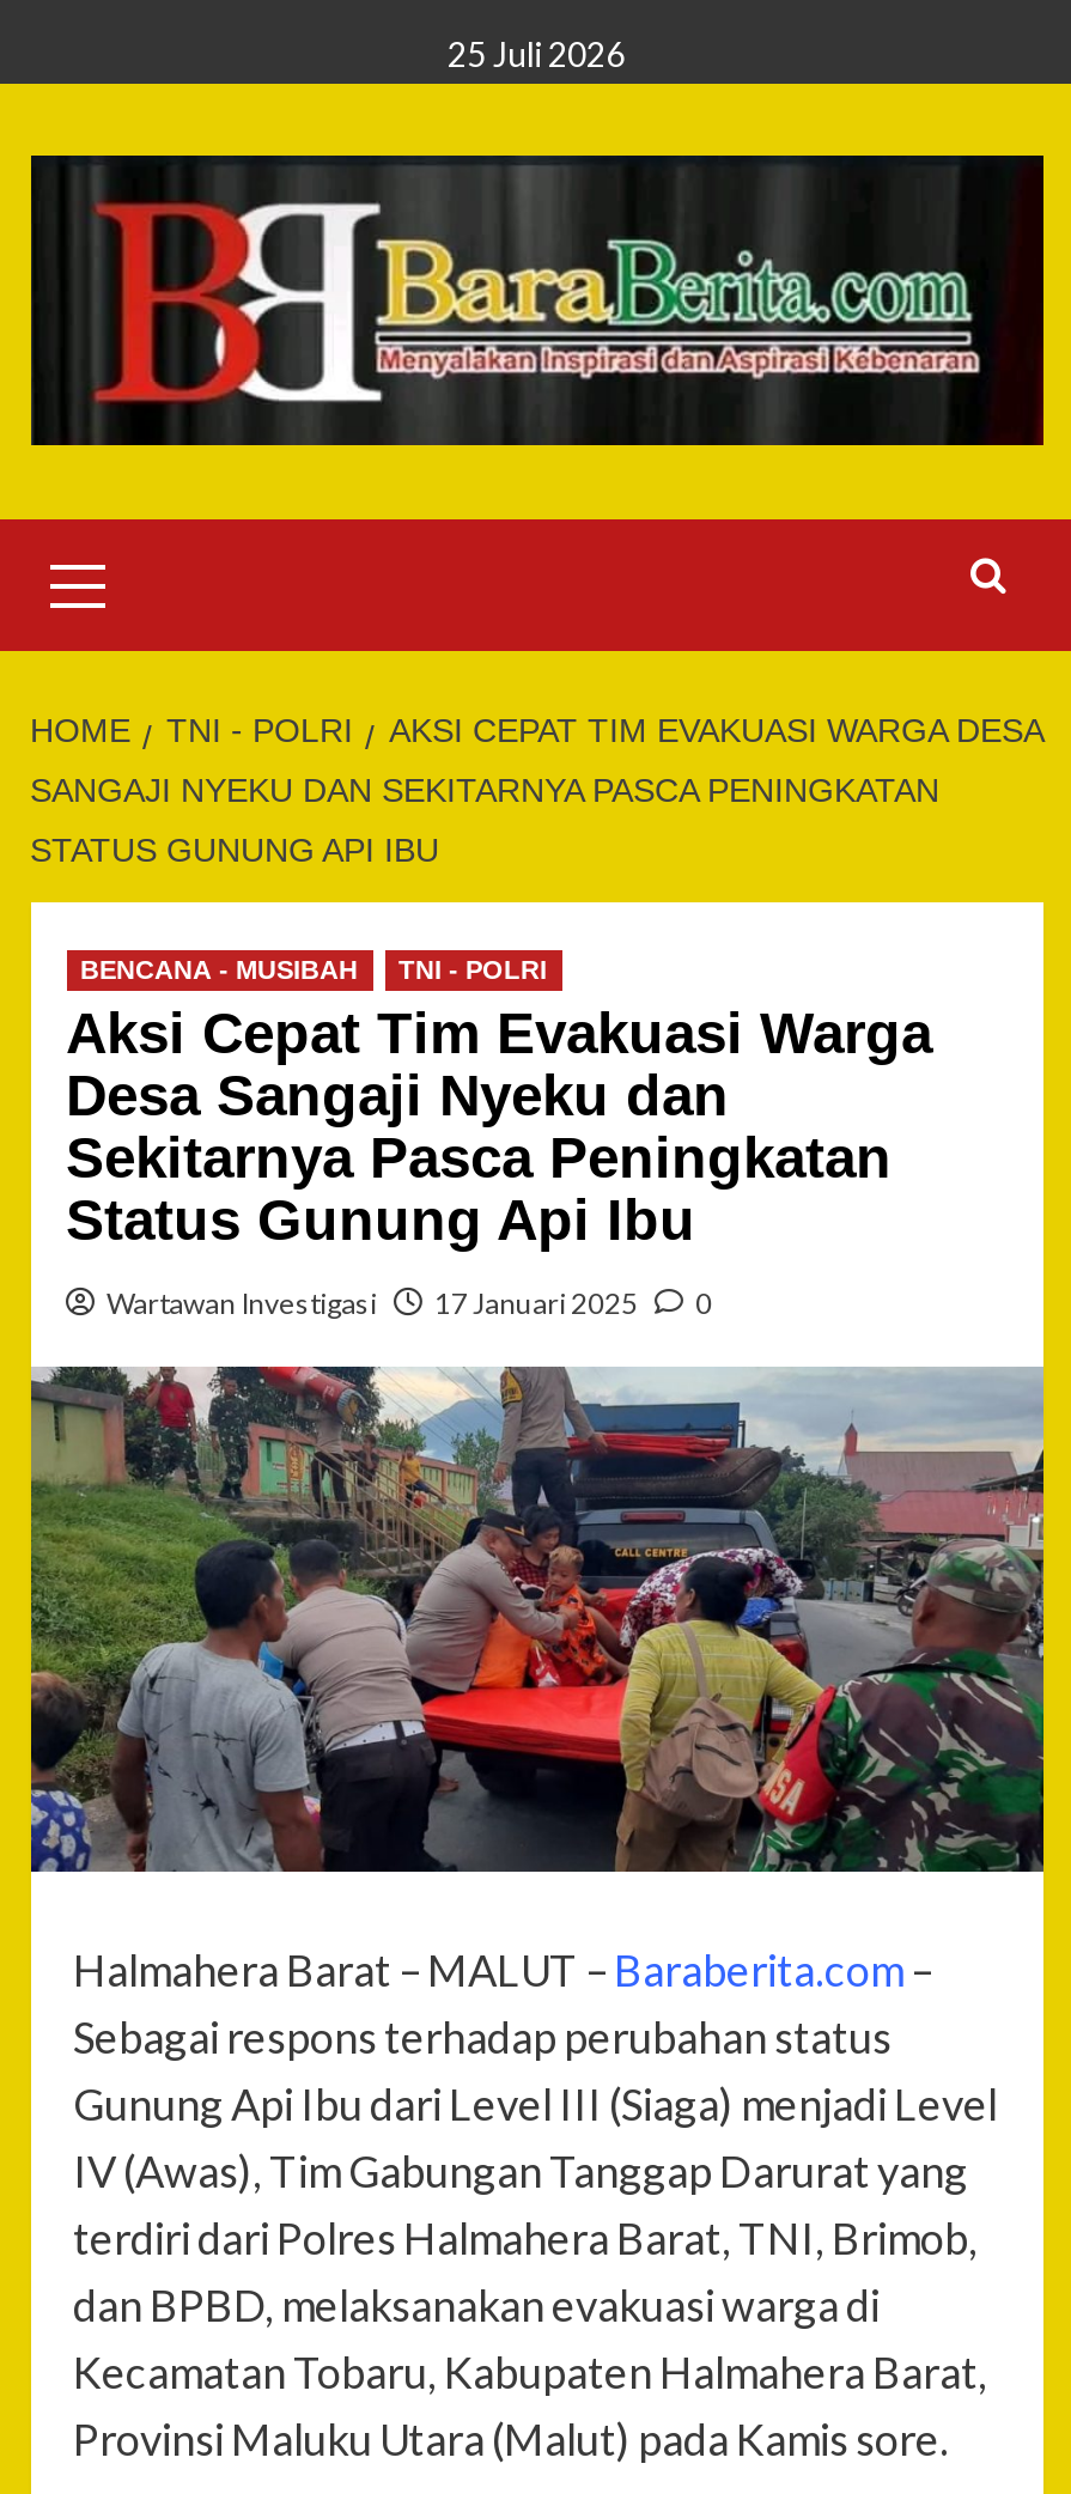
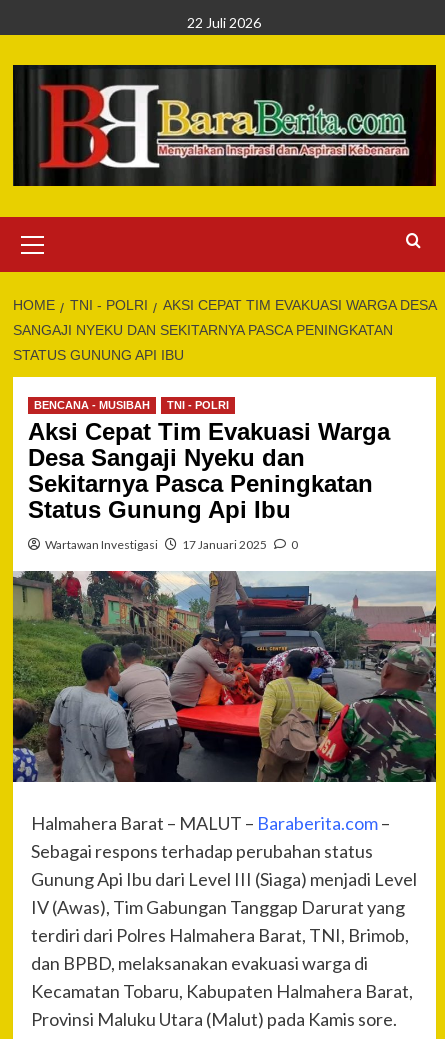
- 25 Juli 2026
+ 22 Juli 2026
